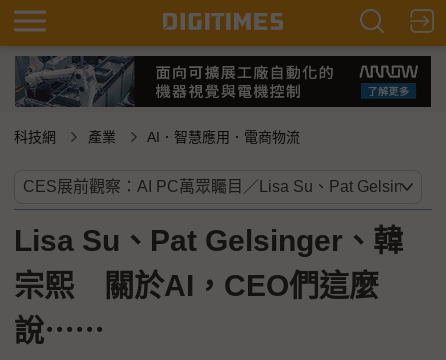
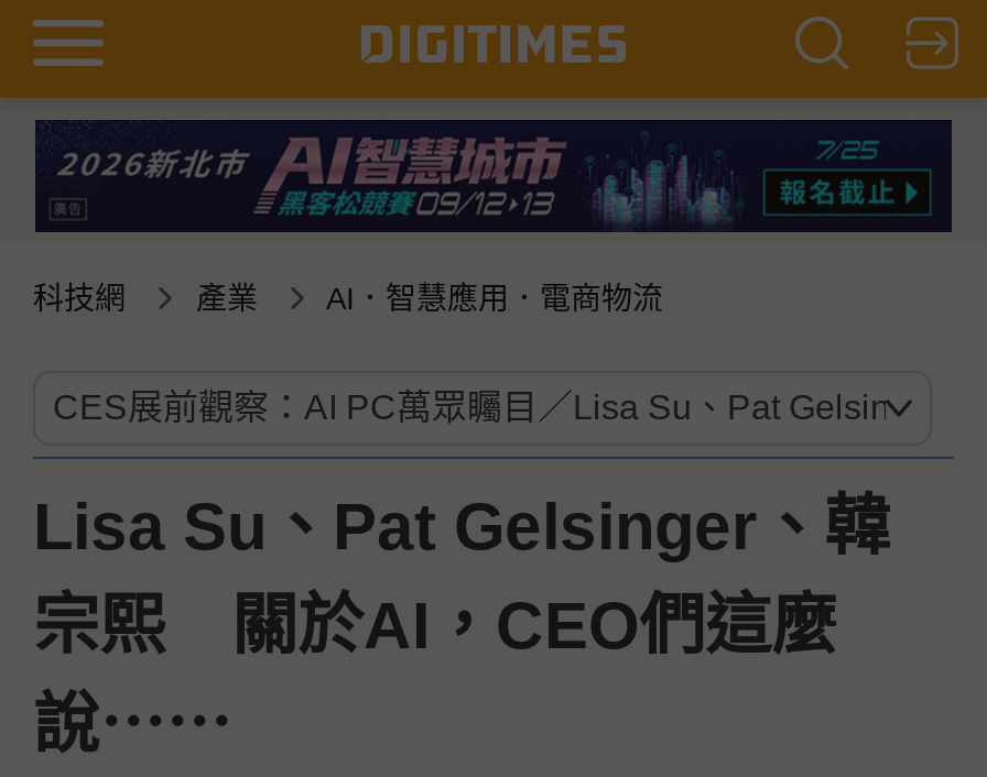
- [image]
+ [image]
